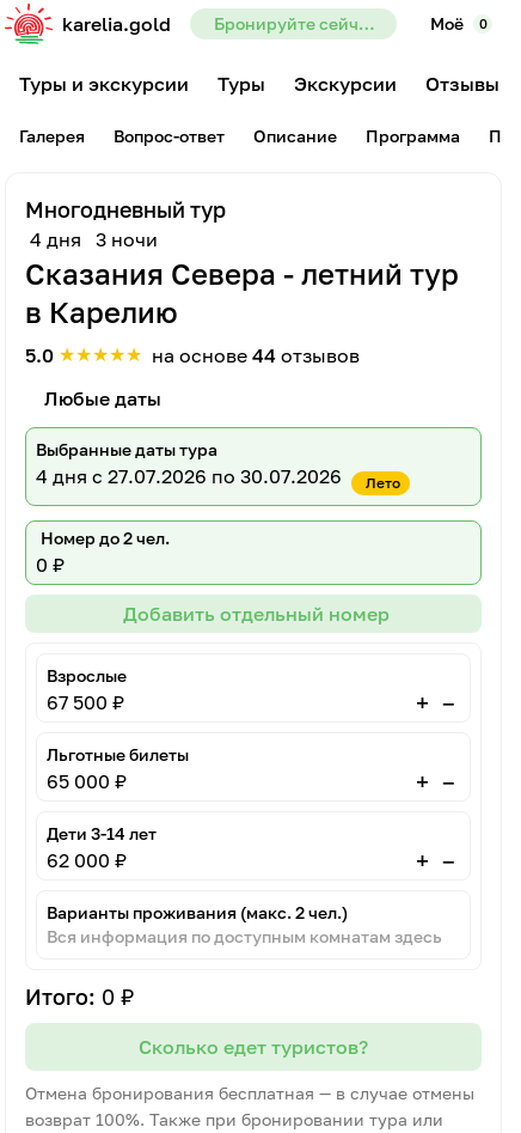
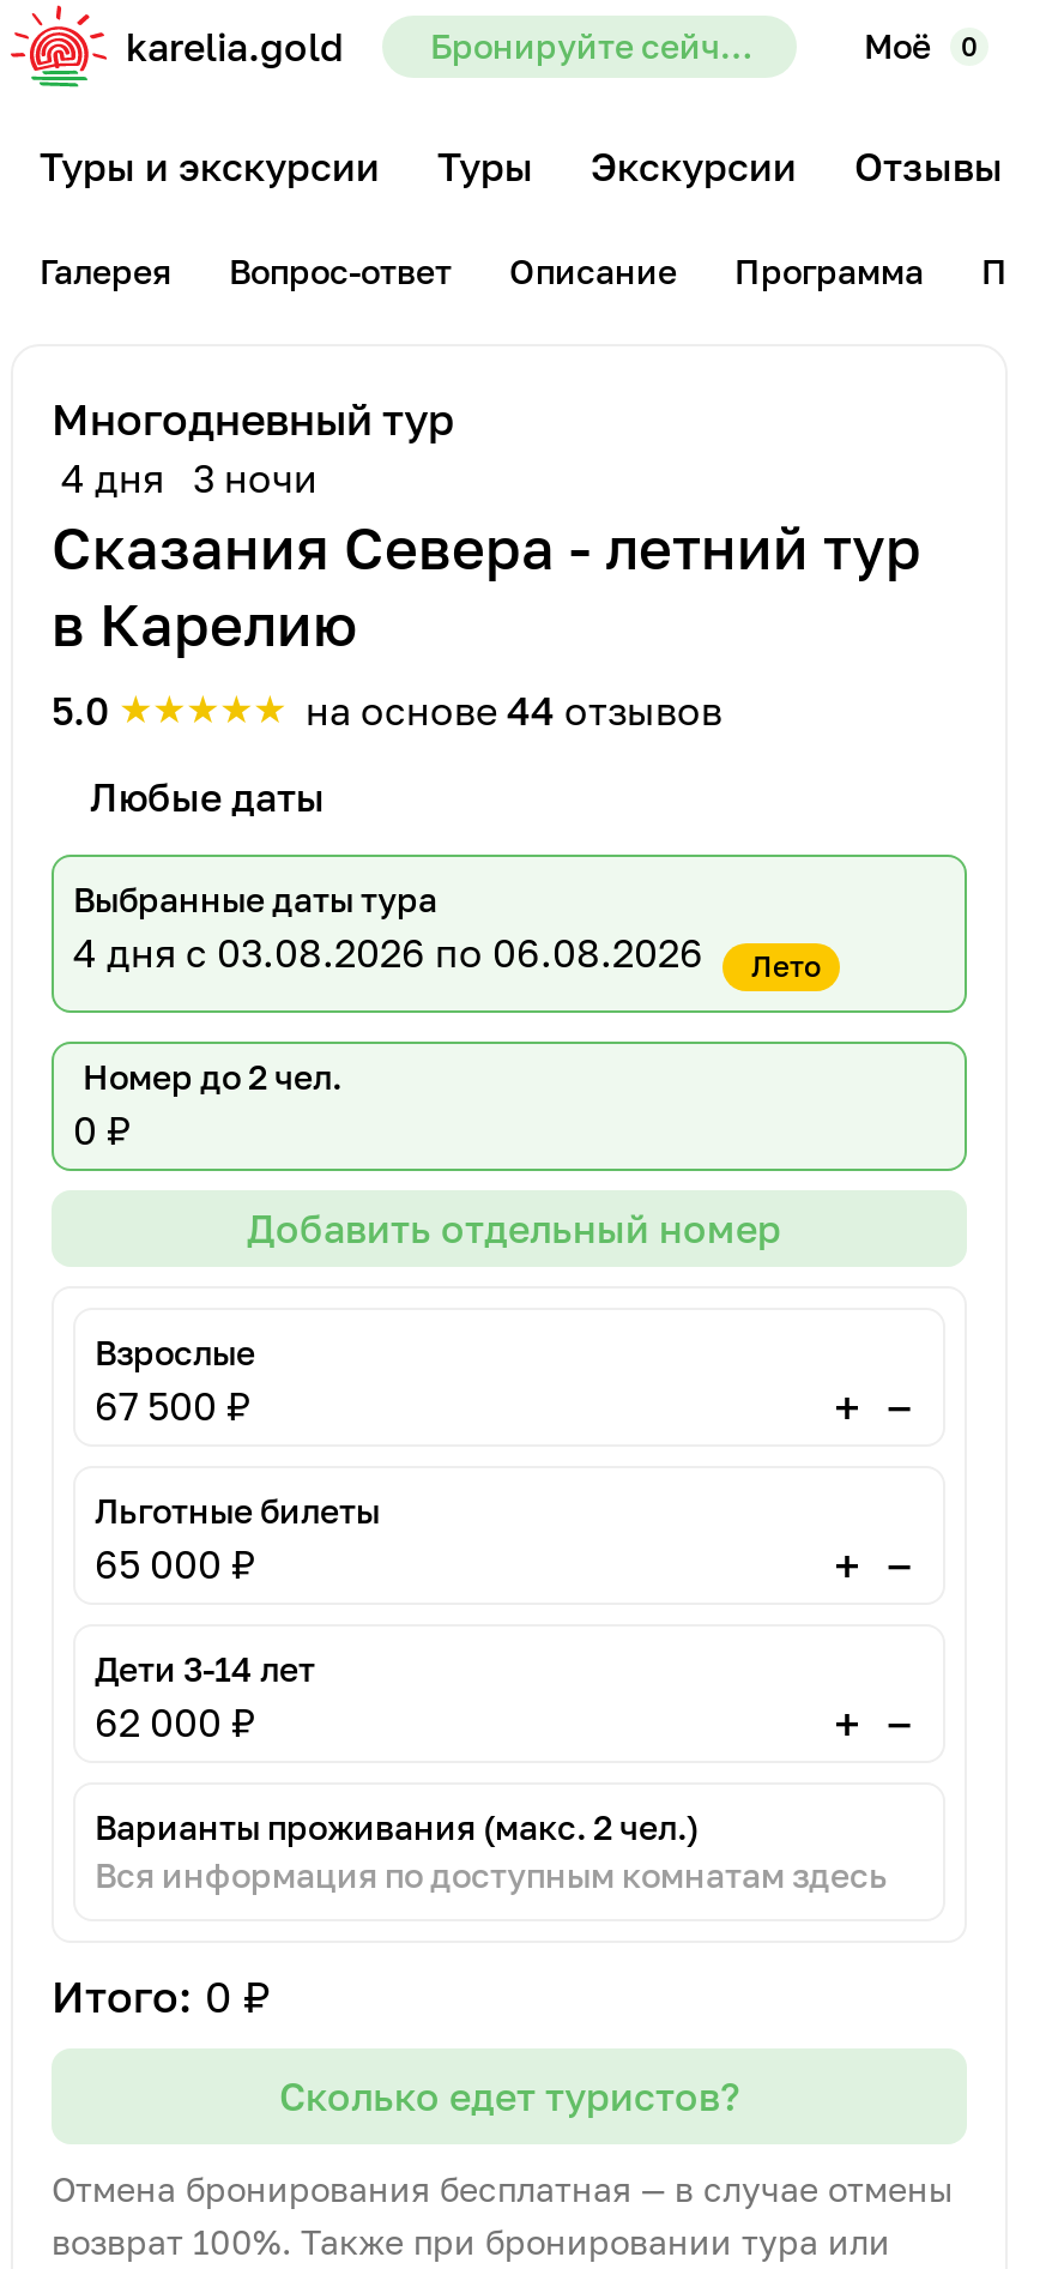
- 4 дня с 27.07.2026 по 30.07.2026 Лето
+ 4 дня с 03.08.2026 по 06.08.2026 Лето
